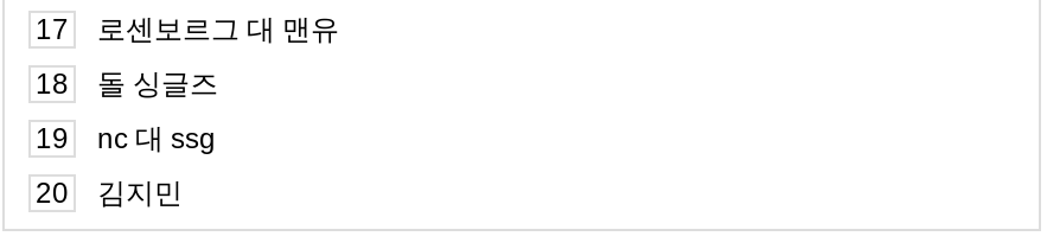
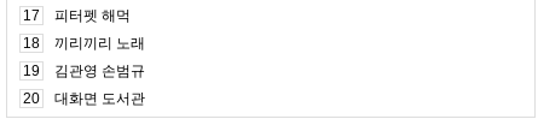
- 로센보르그 대 맨유
+ 피터펫 해먹

- 돌 싱글즈
+ 끼리끼리 노래

- nc 대 ssg
+ 김관영 손범규

- 김지민
+ 대화면 도서관
